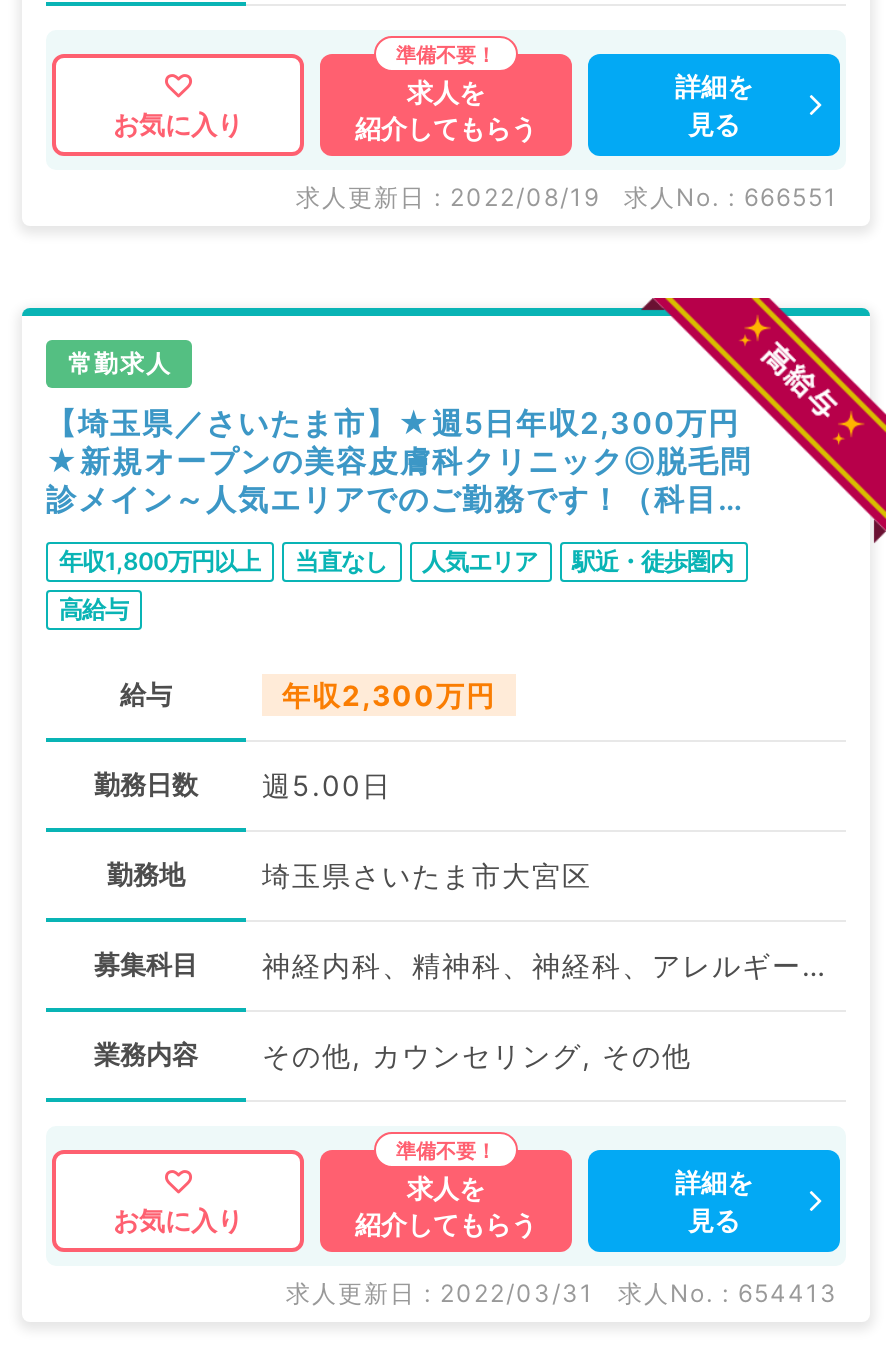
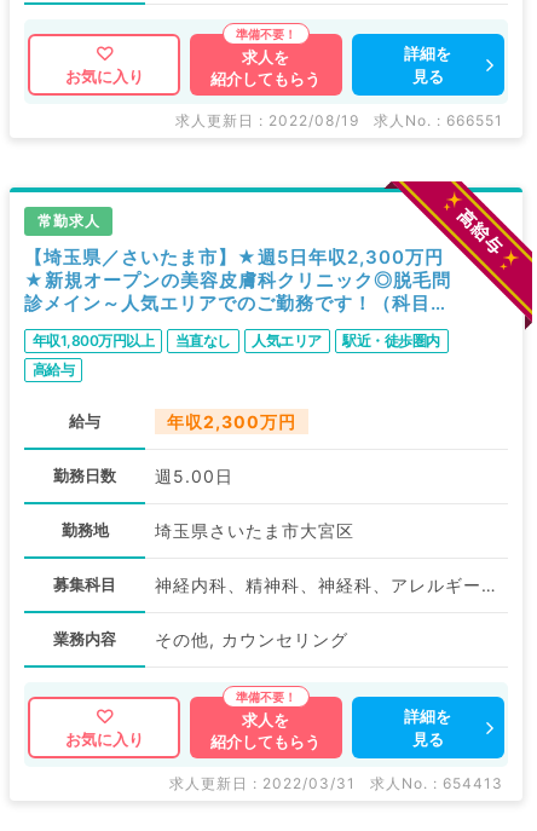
- その他, カウンセリング, その他
+ その他, カウンセリング
